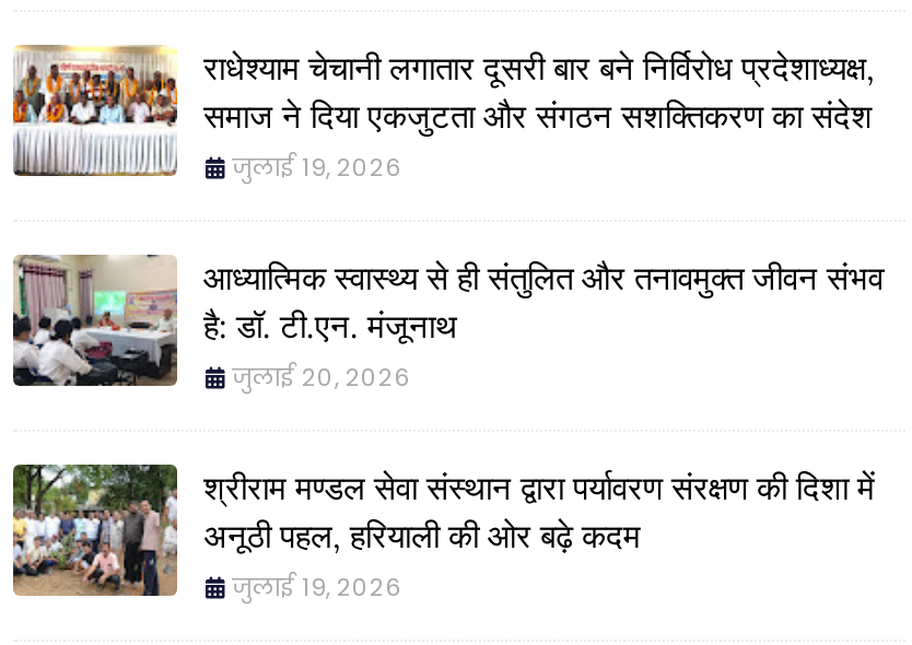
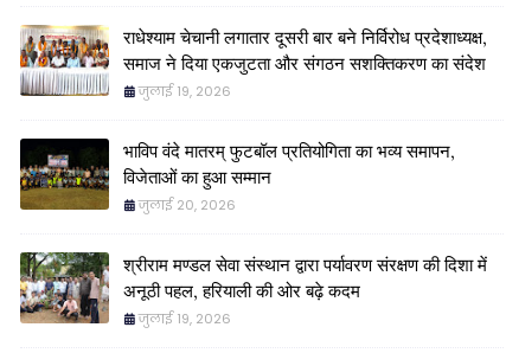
- [image]
- आध्यात्मिक स्वास्थ्य से ही संतुलित और तनावमुक्त जीवन संभव
- है: डॉ. टी.एन. मंजूनाथ
+ [image]
+ भाविप वंदे मातरम् फुटबॉल प्रतियोगिता का भव्य समापन,
+ विजेताओं का हुआ सम्मान
